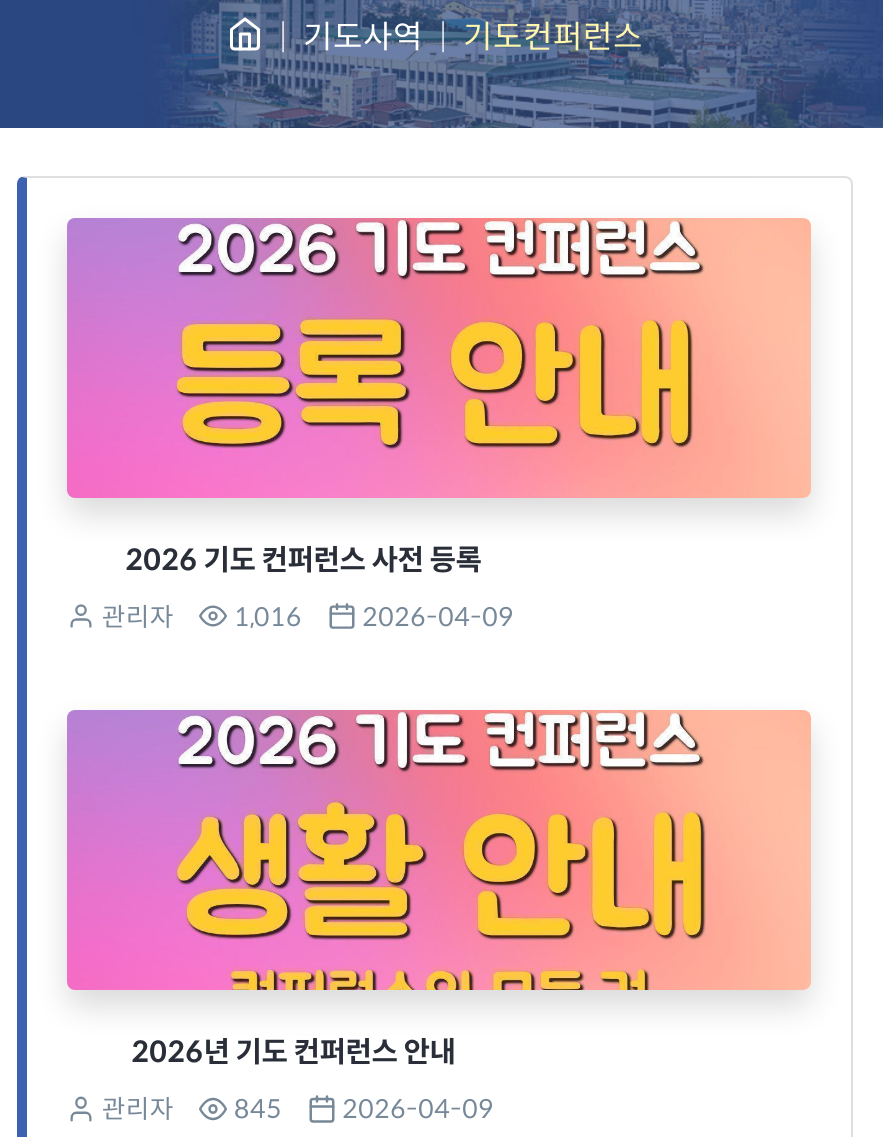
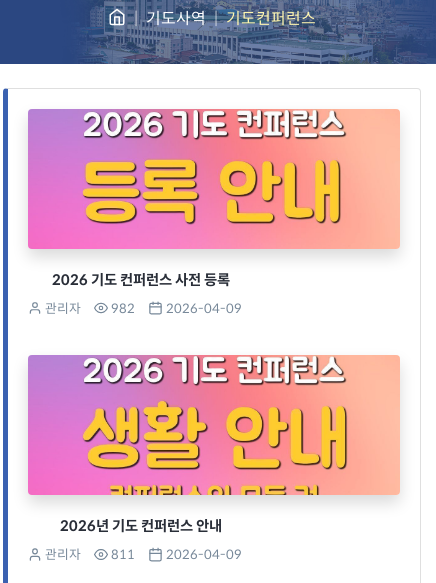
- 관리자 1,016 2026-04-09
+ 관리자 982 2026-04-09

- 관리자 845 2026-04-09
+ 관리자 811 2026-04-09
